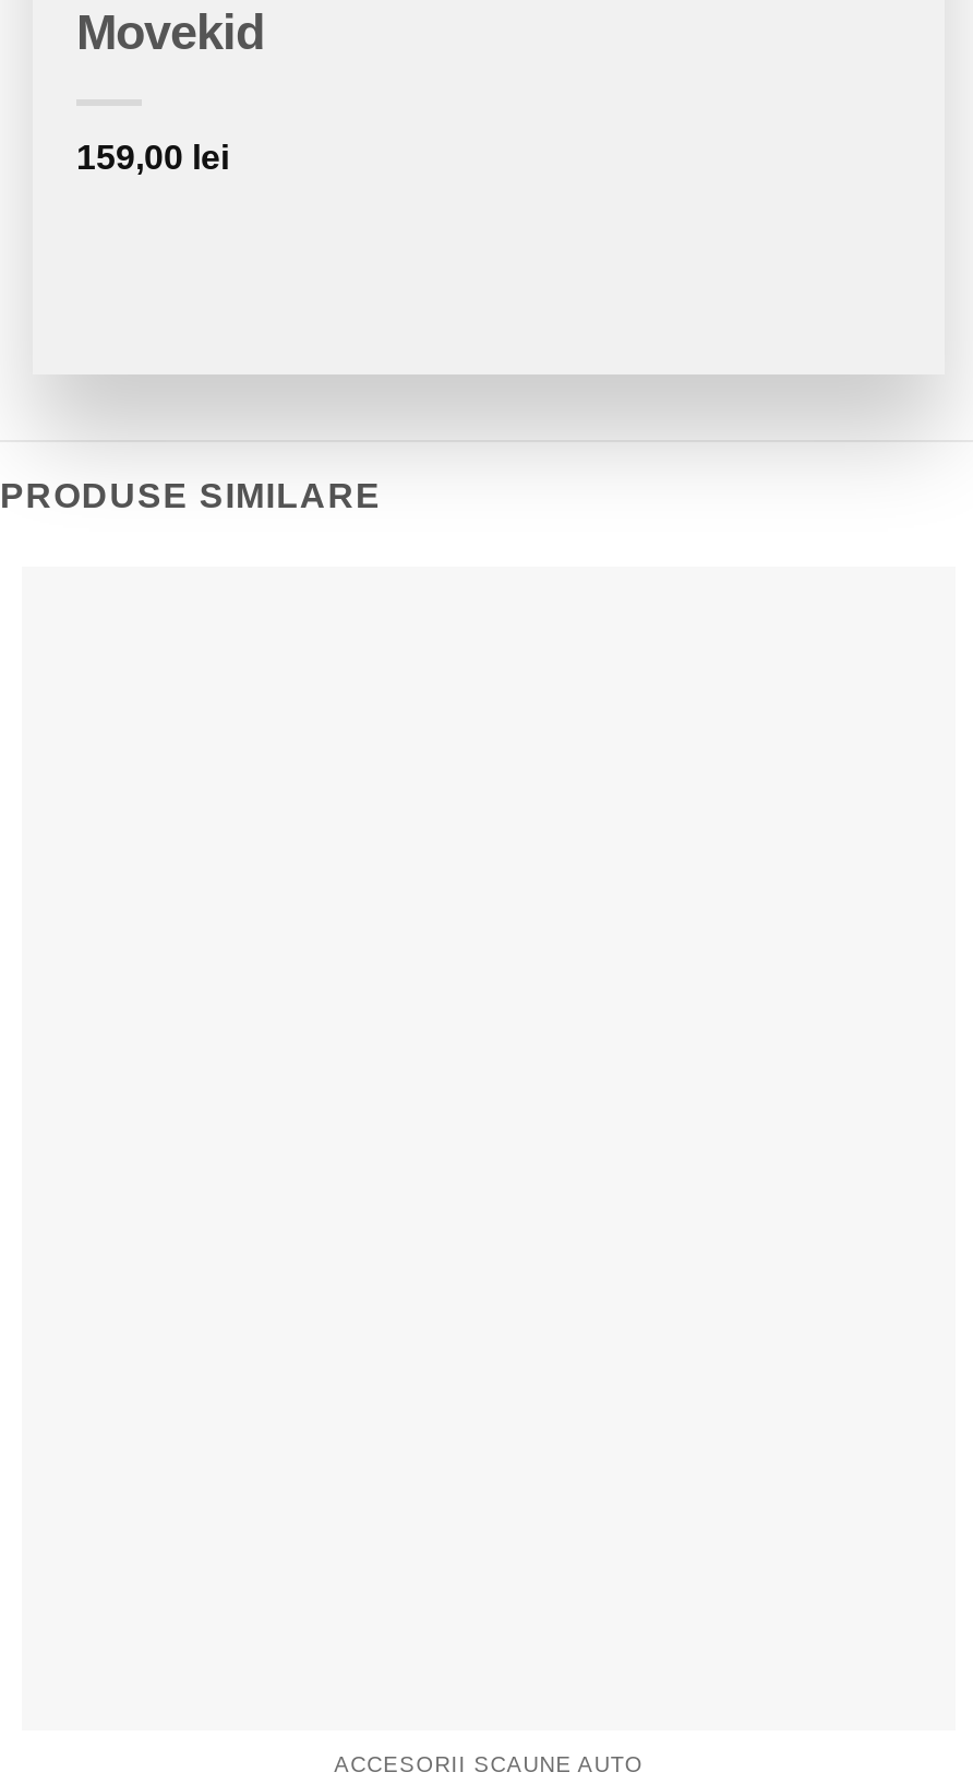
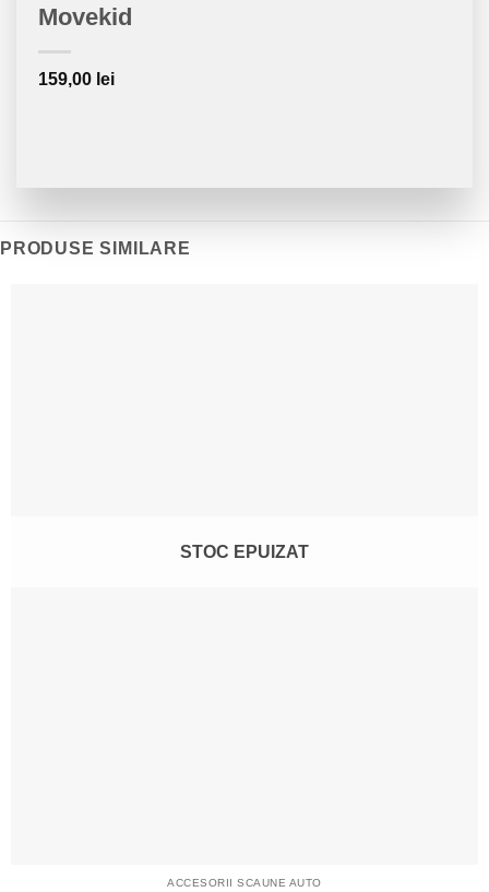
+ STOC EPUIZAT
